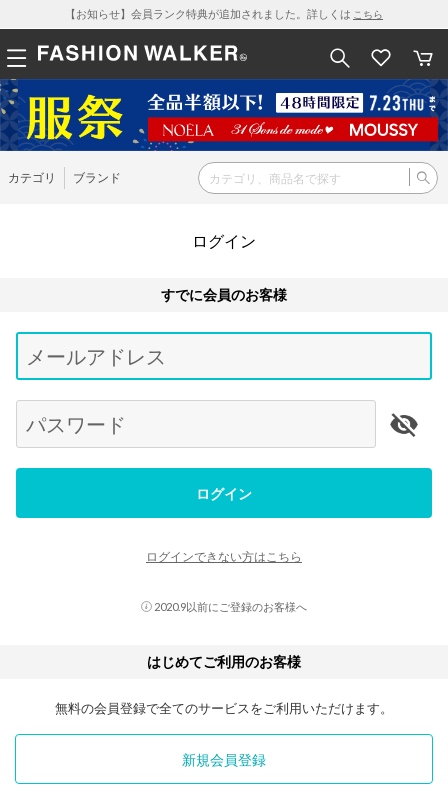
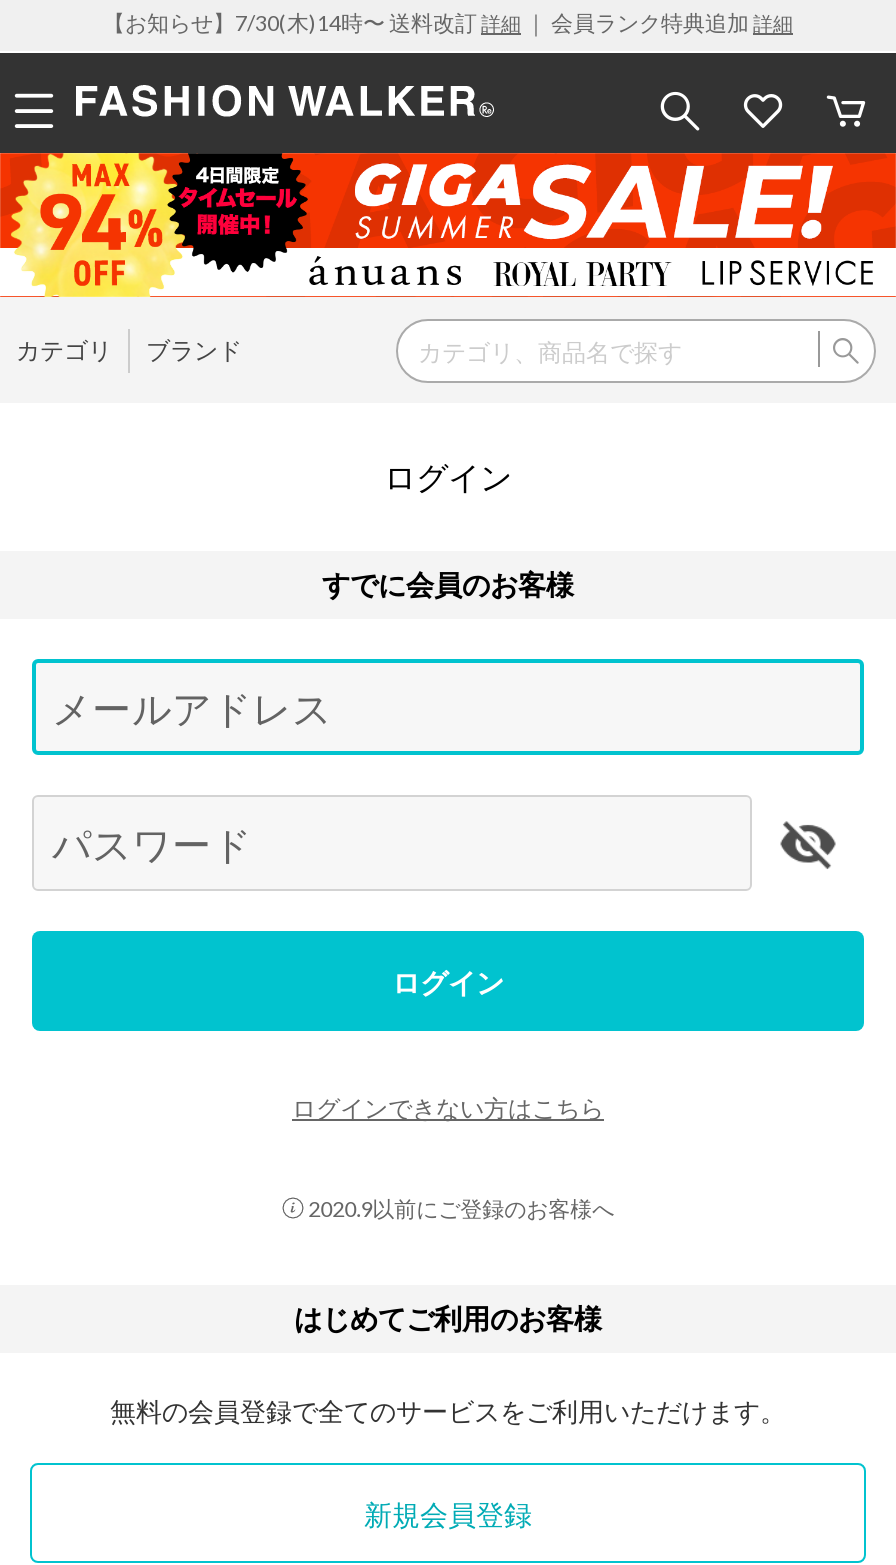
- 【お知らせ】会員ランク特典が追加されました。詳しくはこちら
+ 【お知らせ】7/30(木)14時〜 送料改訂詳細｜ 会員ランク特典追加詳細

- [image]
+ [image]
